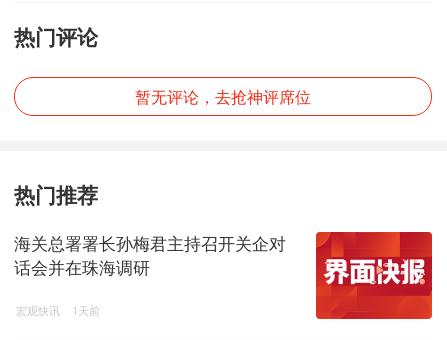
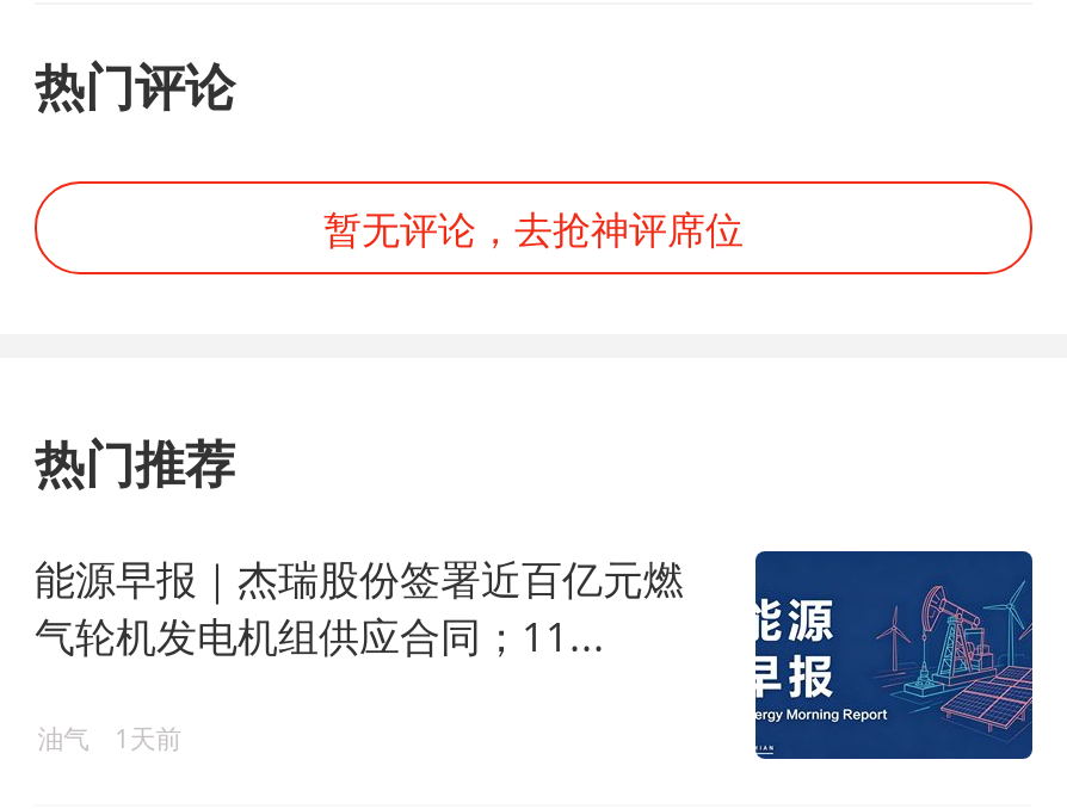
- [image]
- 海关总署署长孙梅君主持召开关企对
- 话会并在珠海调研
+ [image]
+ 能源早报｜杰瑞股份签署近百亿元燃
+ 气轮机发电机组供应合同；11...

- 宏观快讯
+ 油气
